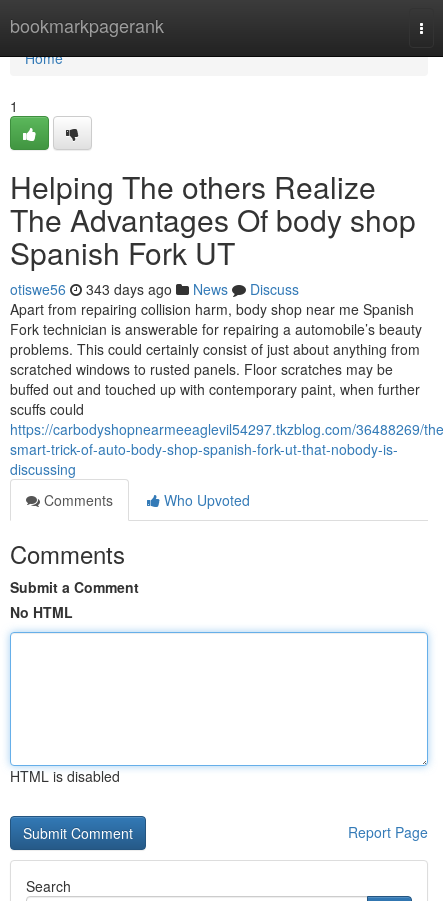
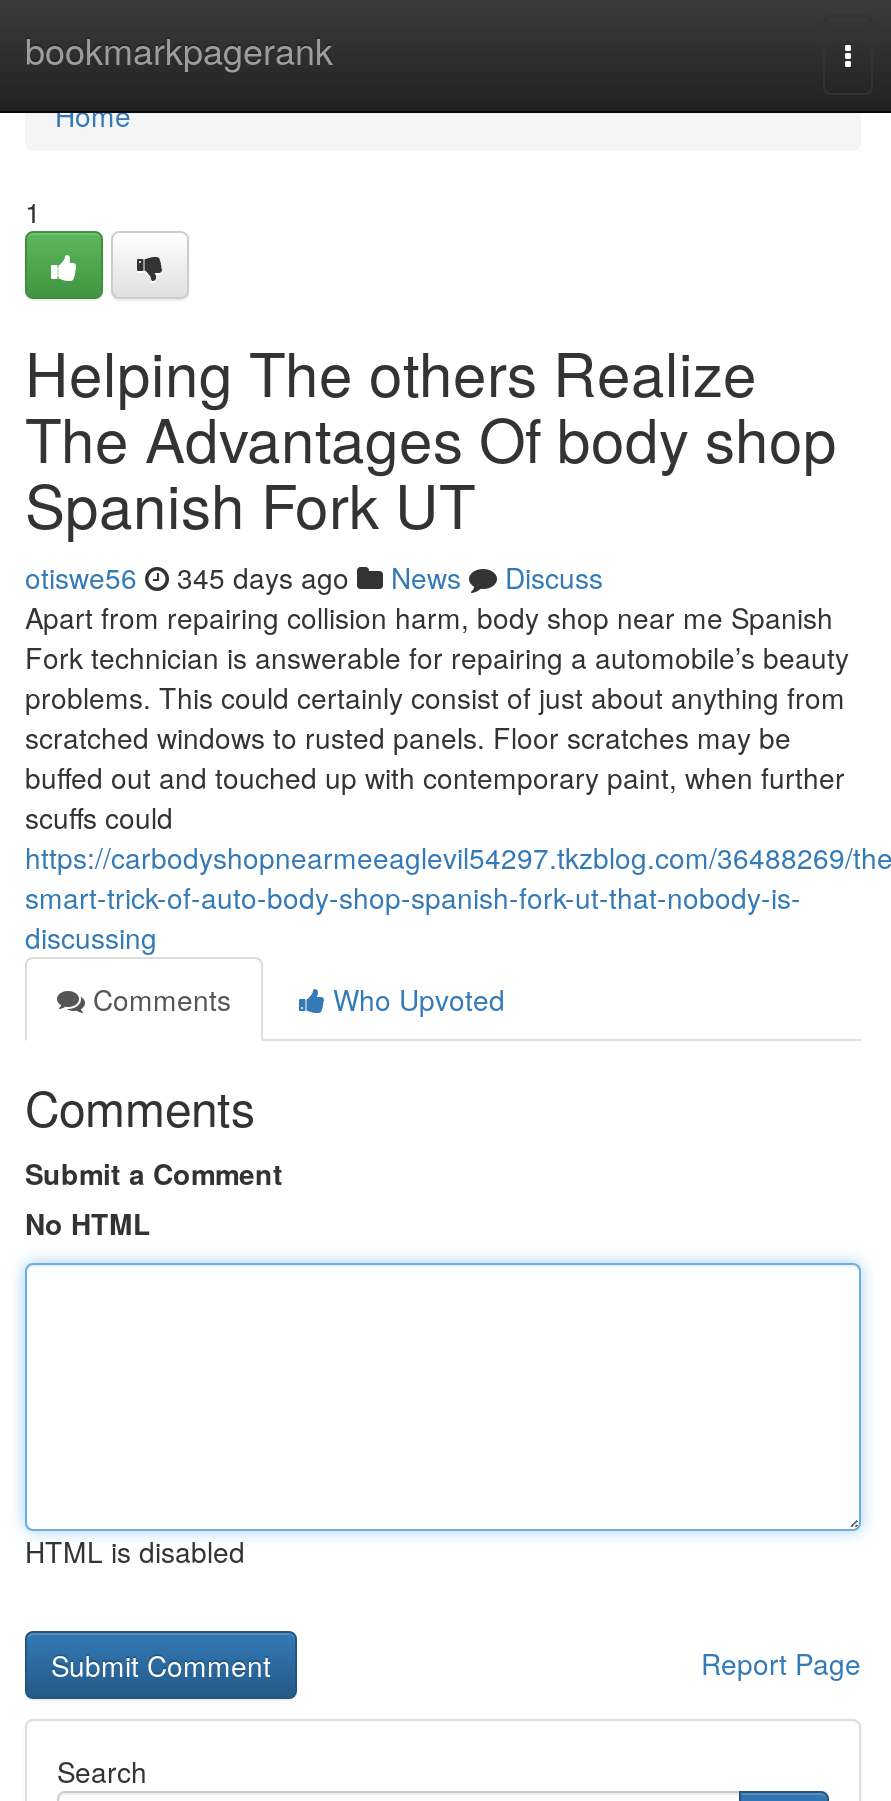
- otiswe56 343 days ago News Discuss
+ otiswe56 345 days ago News Discuss
